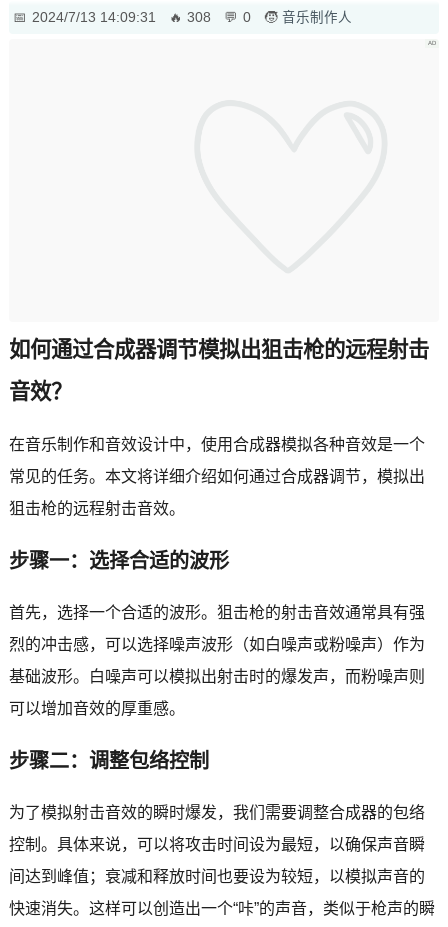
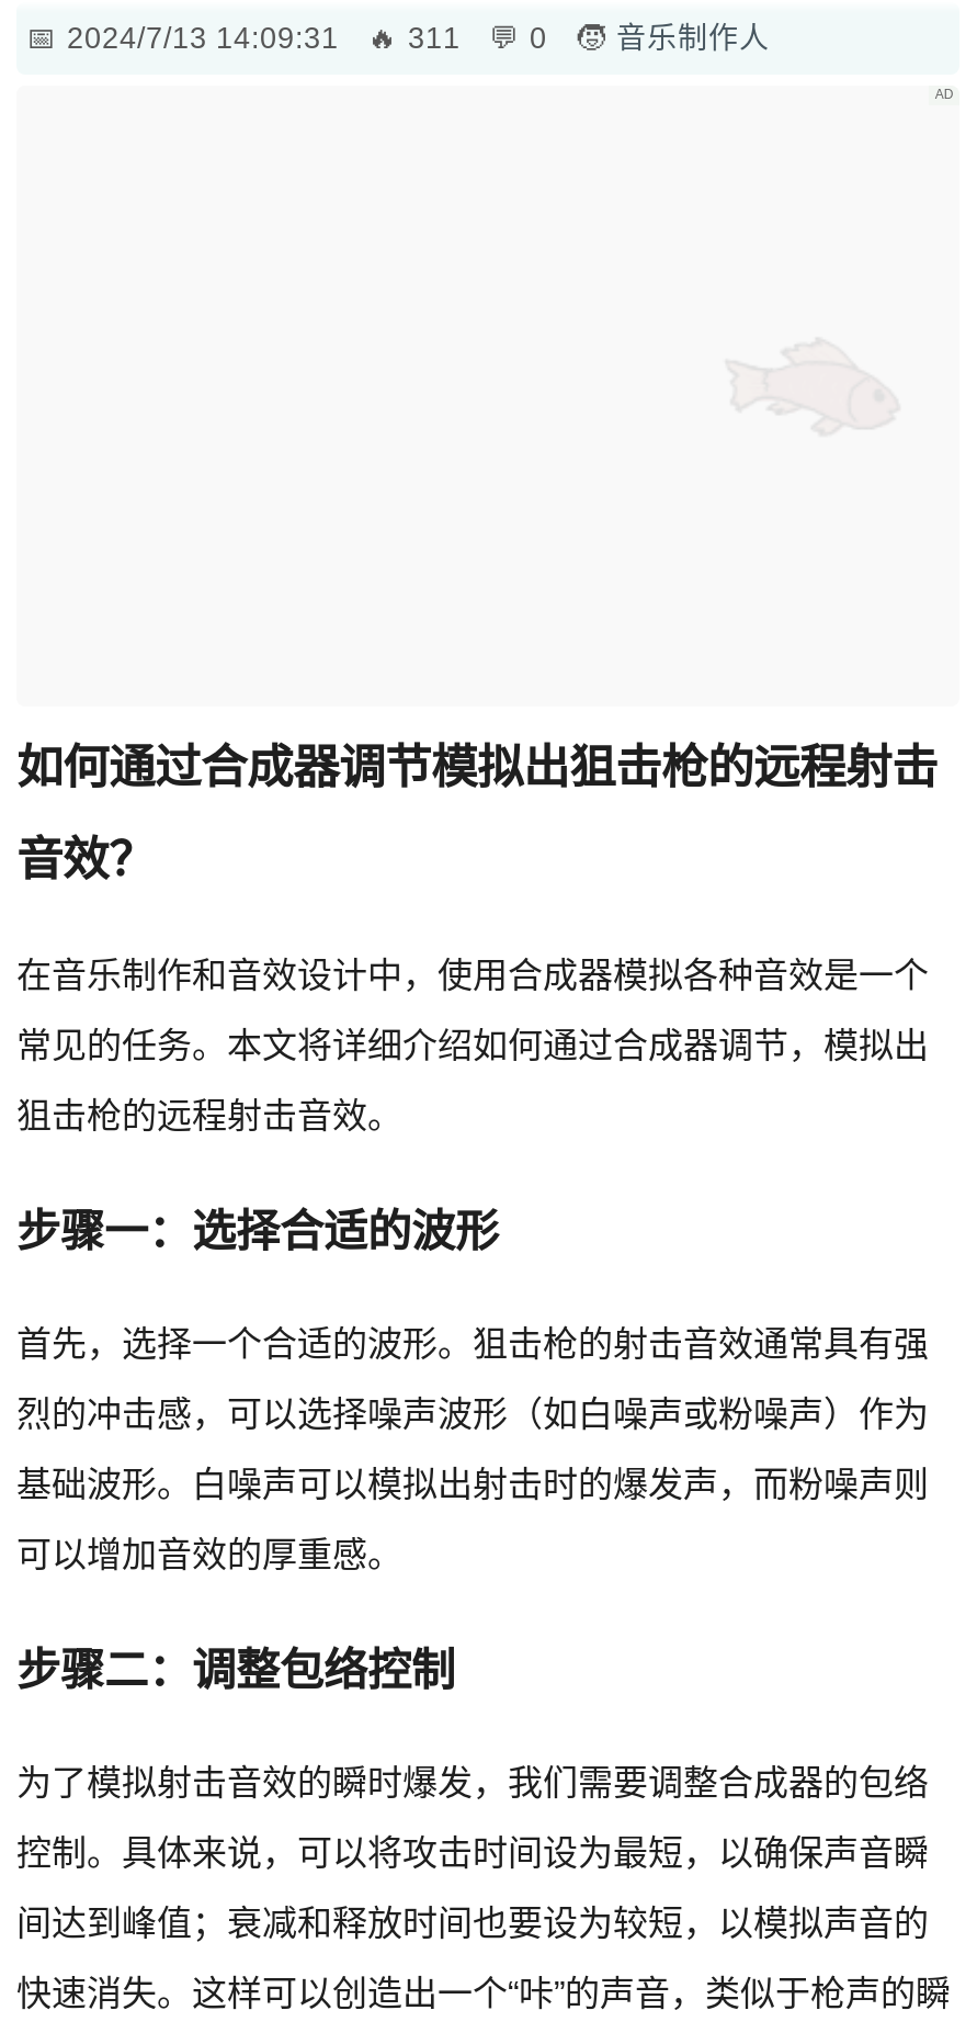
- 308
+ 311
